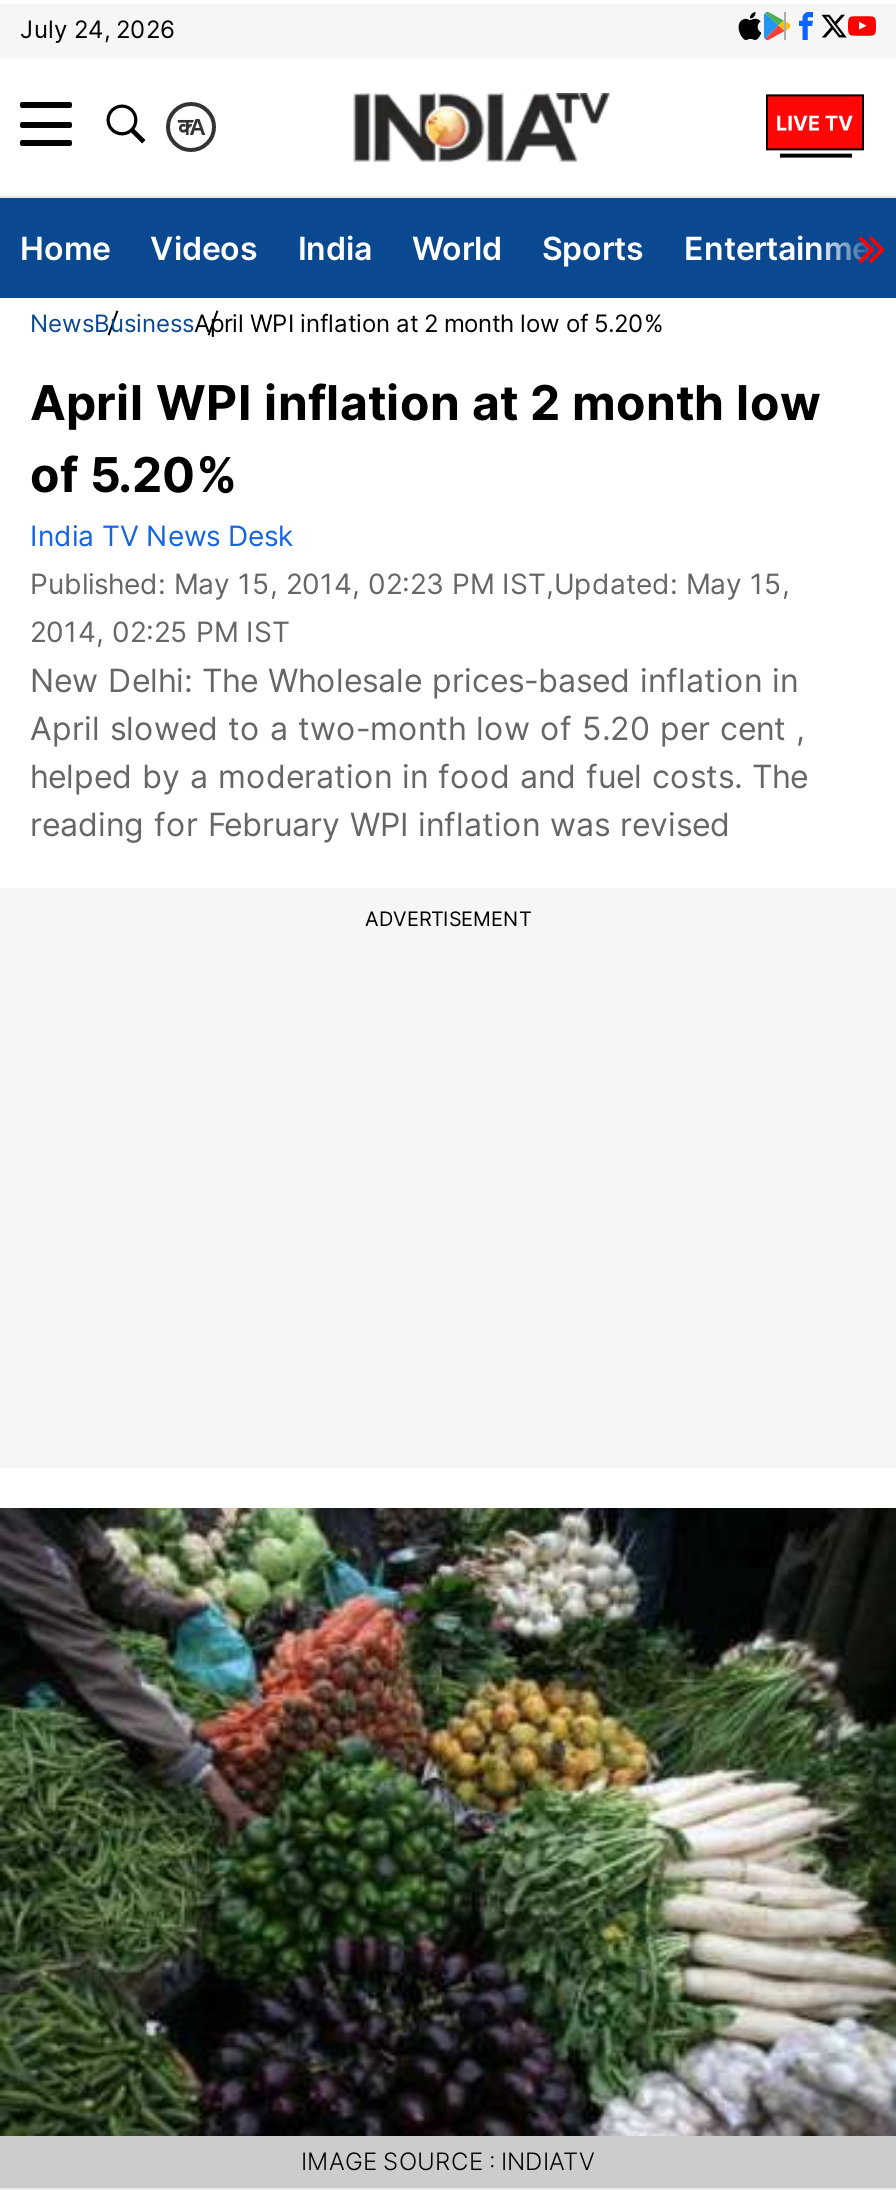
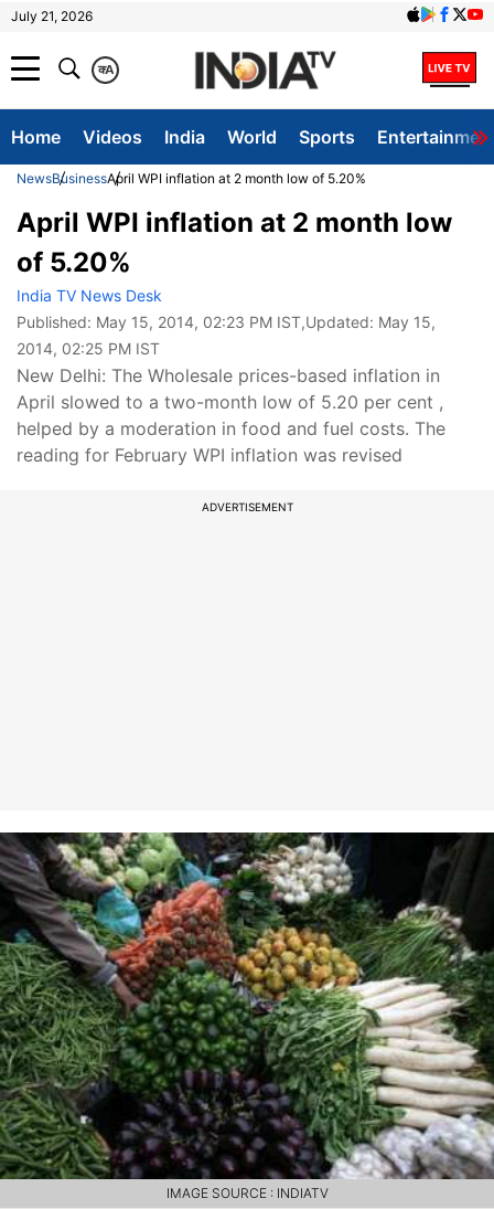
- July 24, 2026
+ July 21, 2026
